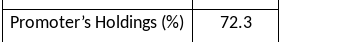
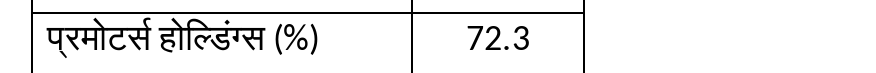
- Promoter’s Holdings (%)
+ प्रमोटर्स होल्डिंग्स (%)
